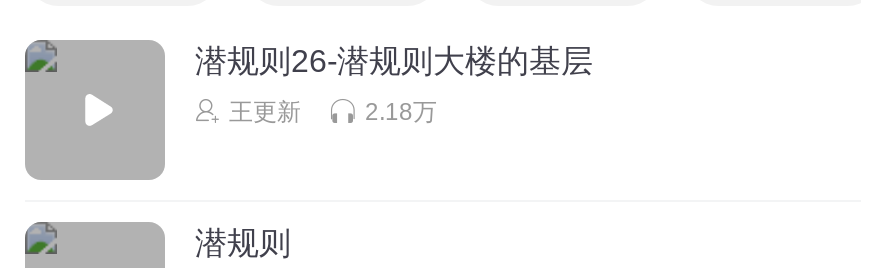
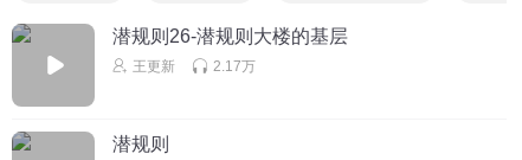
- 2.18万
+ 2.17万
